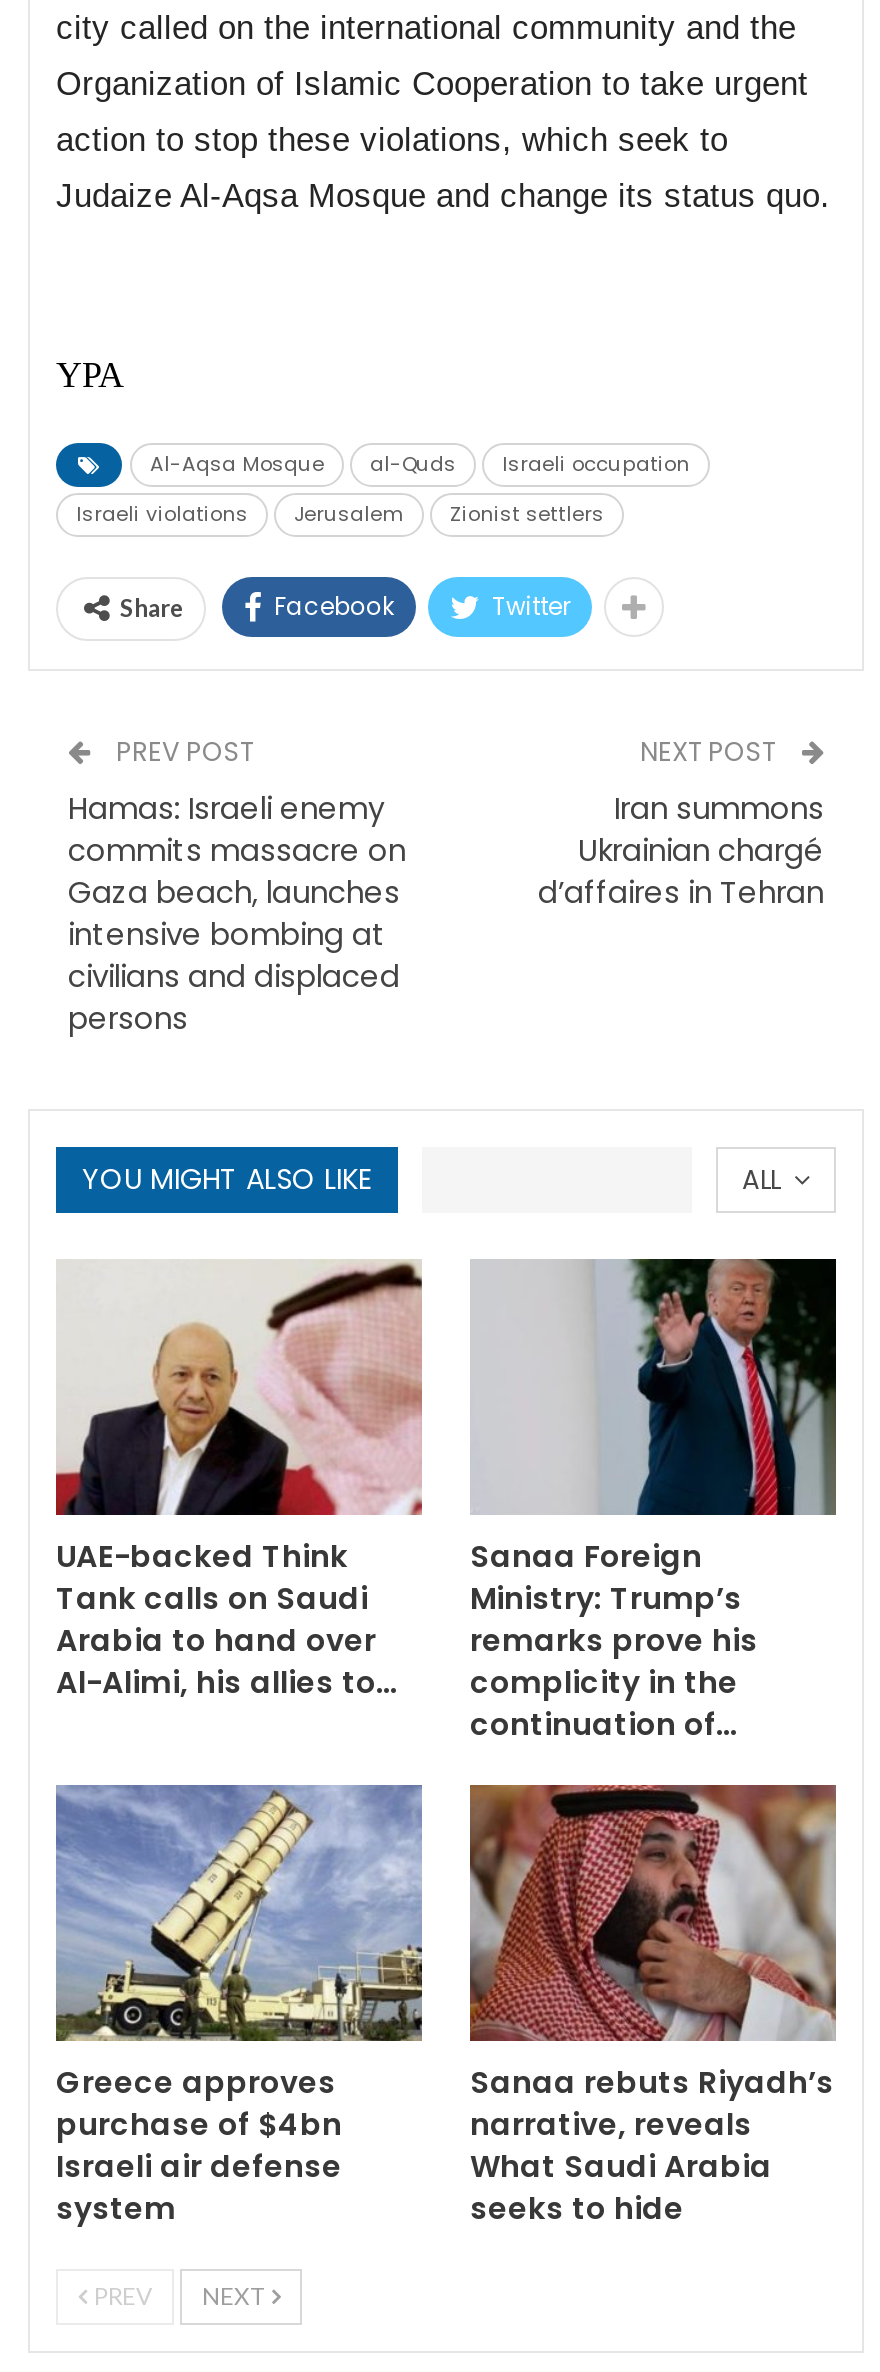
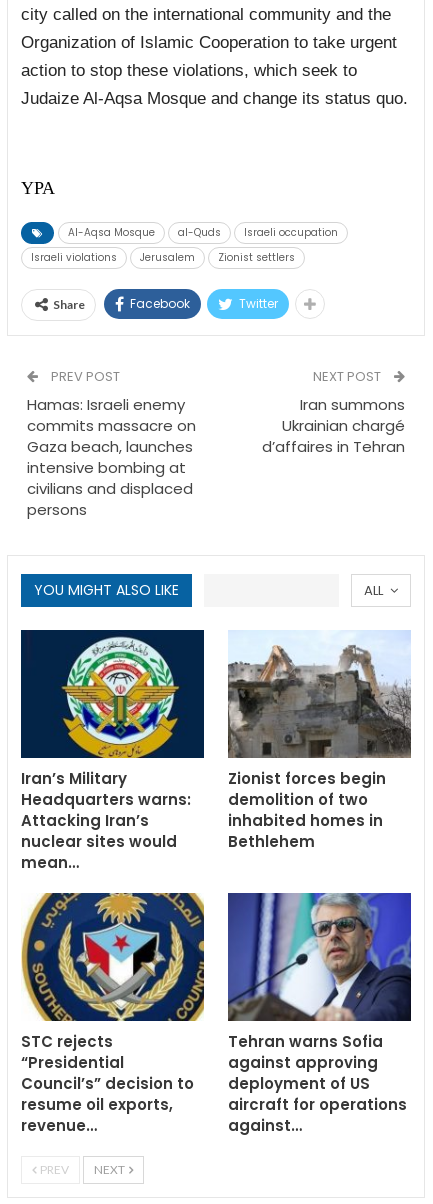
- [image]
- UAE-backed Think
- Tank calls on Saudi
- Arabia to hand over
- Al-Alimi, his allies to…
+ [image]
+ Iran’s Military
+ Headquarters warns:
+ Attacking Iran’s
+ nuclear sites would
+ mean…

- [image]
- Sanaa Foreign
- Ministry: Trump’s
- remarks prove his
- complicity in the
- continuation of…
+ [image]
+ Zionist forces begin
+ demolition of two
+ inhabited homes in
+ Bethlehem

- [image]
- Greece approves
- purchase of $4bn
- Israeli air defense
- system
+ [image]
+ STC rejects
+ “Presidential
+ Council’s” decision to
+ resume oil exports,
+ revenue…

- [image]
- Sanaa rebuts Riyadh’s
- narrative, reveals
- What Saudi Arabia
- seeks to hide
+ [image]
+ Tehran warns Sofia
+ against approving
+ deployment of US
+ aircraft for operations
+ against…
